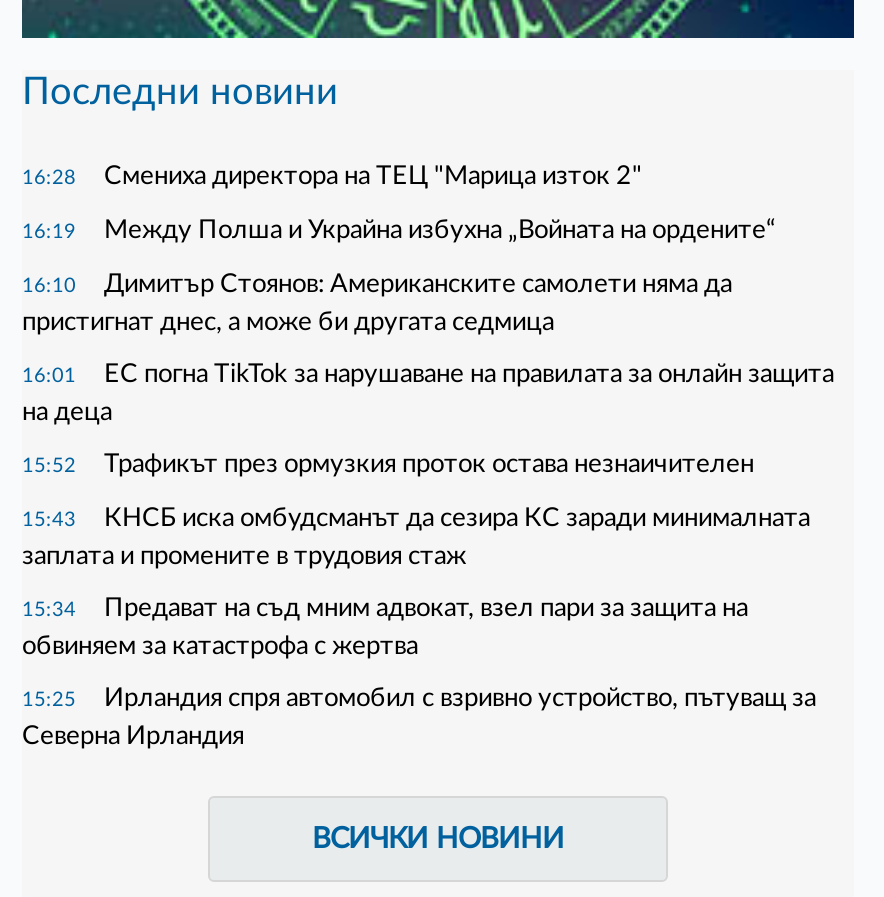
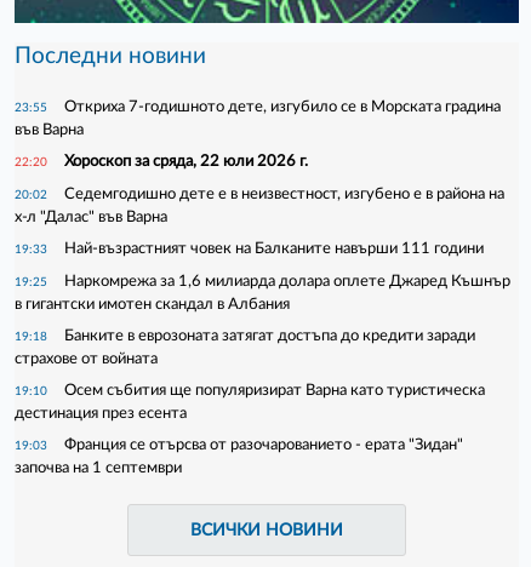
- 16:28
- Смениха директора на ТЕЦ "Марица изток 2"
- 16:19
- Между Полша и Украйна избухна „Войната на ордените“
- 16:10
- Димитър Стоянов: Американските самолети няма да
- пристигнат днес, а може би другата седмица
- 16:01
- ЕС погна TikTok за нарушаване на правилата за онлайн защита
- на деца
- 15:52
- Трафикът през ормузкия проток остава незнаичителен
- 15:43
- КНСБ иска омбудсманът да сезира КС заради минималната
- заплата и промените в трудовия стаж
- 15:34
- Предават на съд мним адвокат, взел пари за защита на
- обвиняем за катастрофа с жертва
- 15:25
- Ирландия спря автомобил с взривно устройство, пътуващ за
- Северна Ирландия
+ 23:55
+ Откриха 7-годишното дете, изгубило се в Морската градина
+ във Варна
+ 22:20
+ Хороскоп за сряда, 22 юли 2026 г.
+ 20:02
+ Седемгодишно дете е в неизвестност, изгубено е в района на
+ х-л "Далас" във Варна
+ 19:33
+ Най-възрастният човек на Балканите навърши 111 години
+ 19:25
+ Наркомрежа за 1,6 милиарда долара оплете Джаред Къшнър
+ в гигантски имотен скандал в Албания
+ 19:18
+ Банките в еврозоната затягат достъпа до кредити заради
+ страхове от войната
+ 19:10
+ Осем събития ще популяризират Варна като туристическа
+ дестинация през есента
+ 19:03
+ Франция се отърсва от разочарованието - ерата "Зидан"
+ започва на 1 септември
